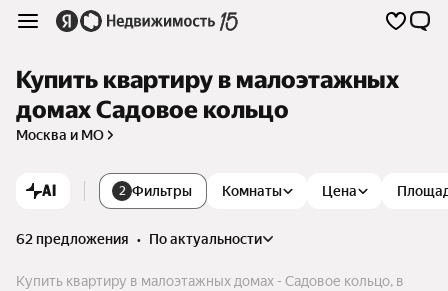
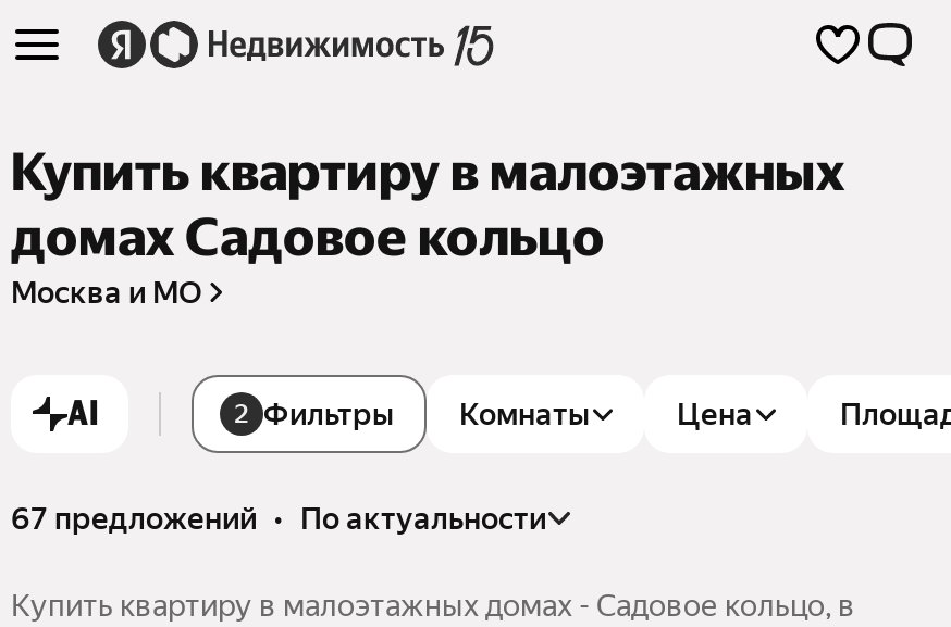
- 62 предложения • по актуальности
+ 67 предложений • по актуальности
